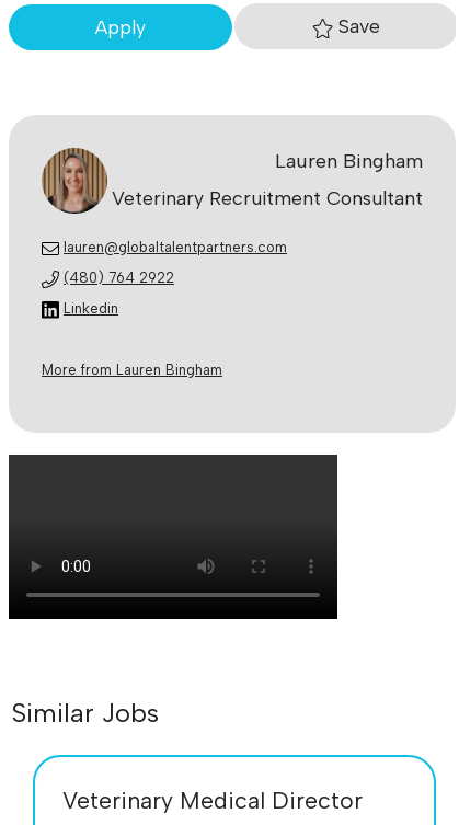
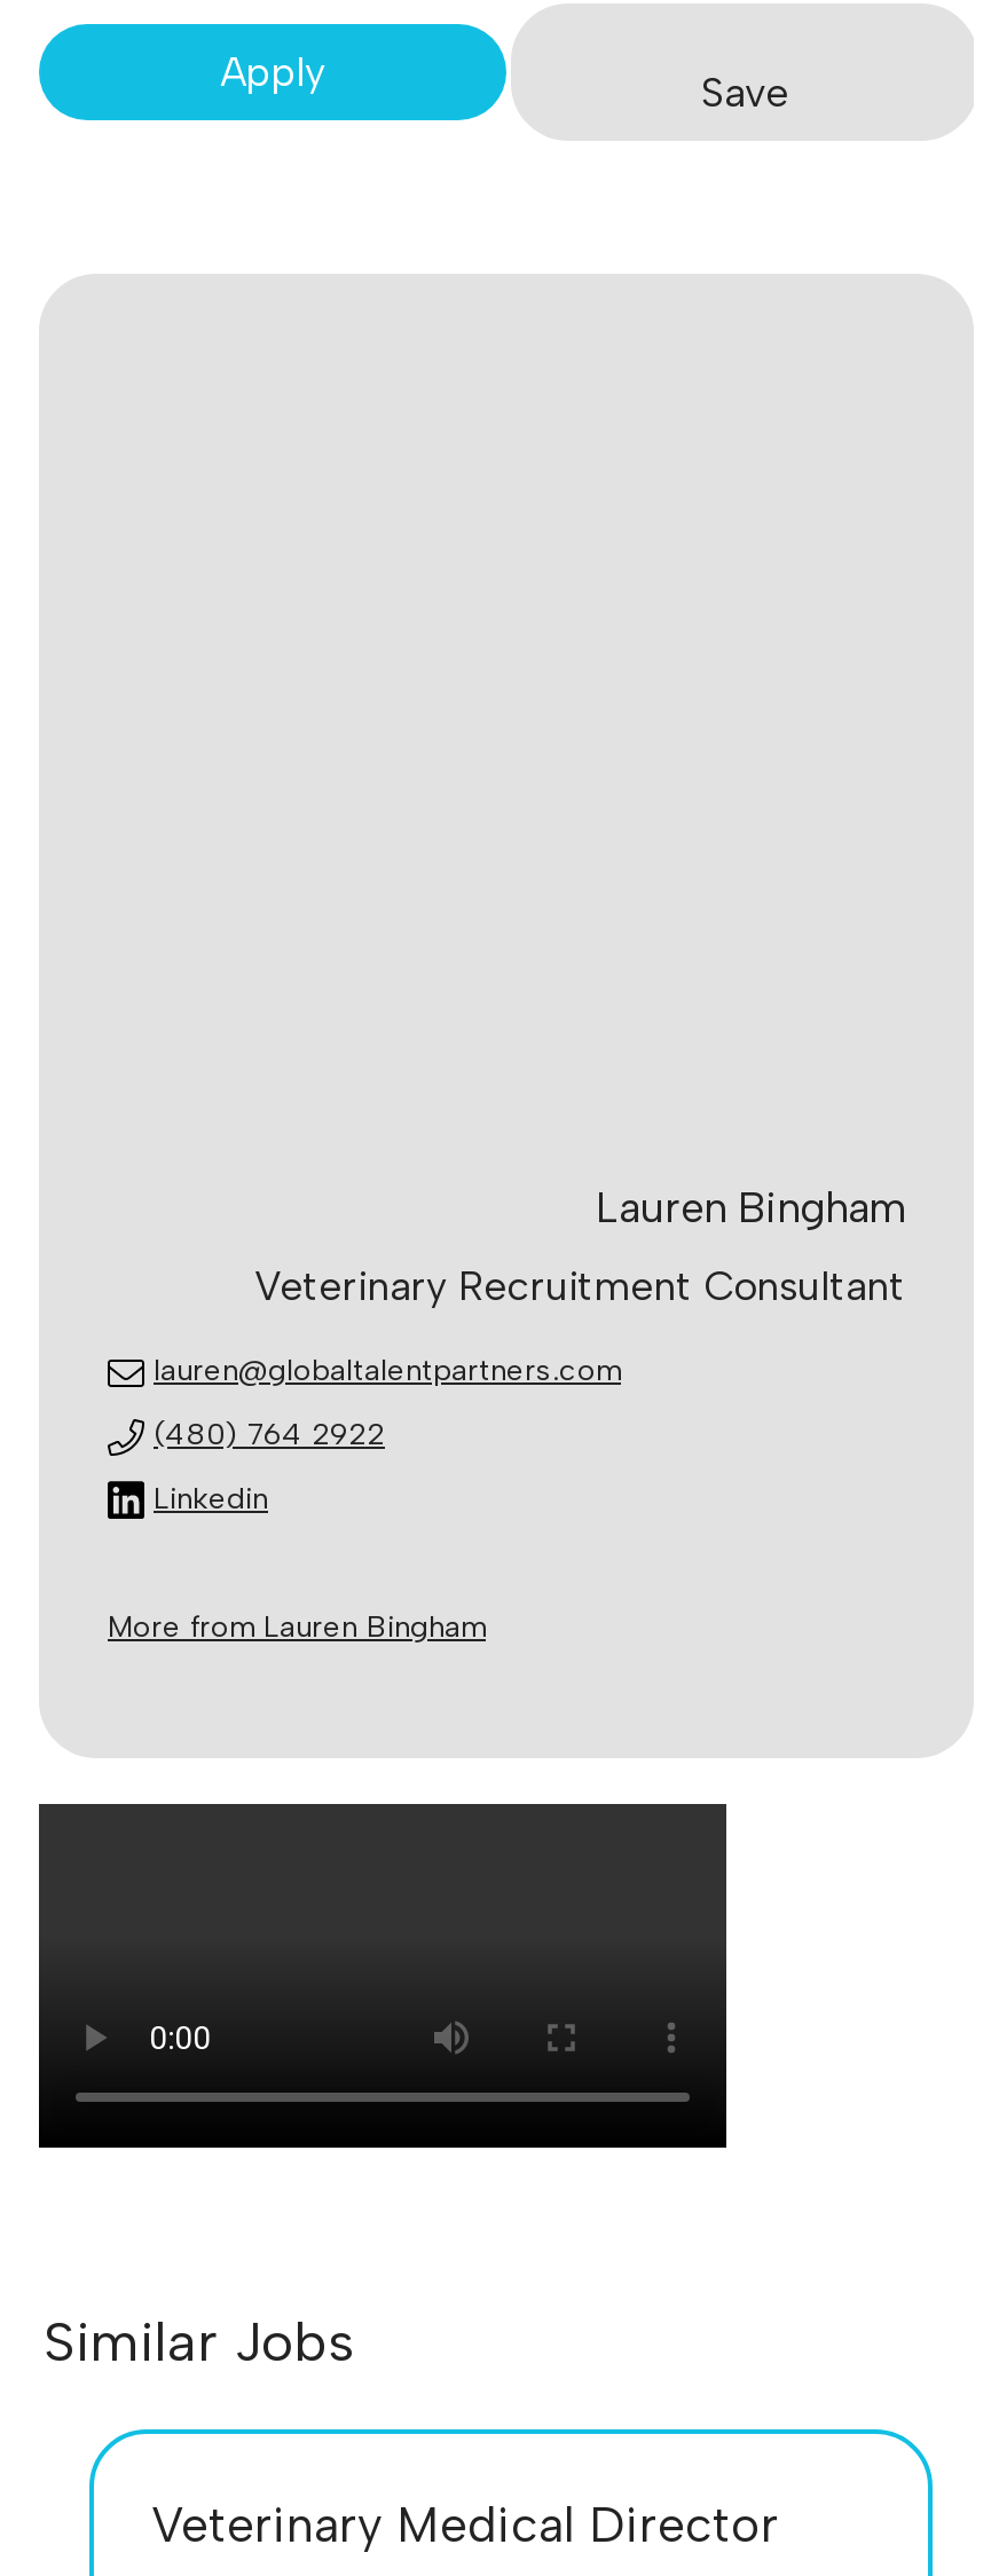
- [image]
